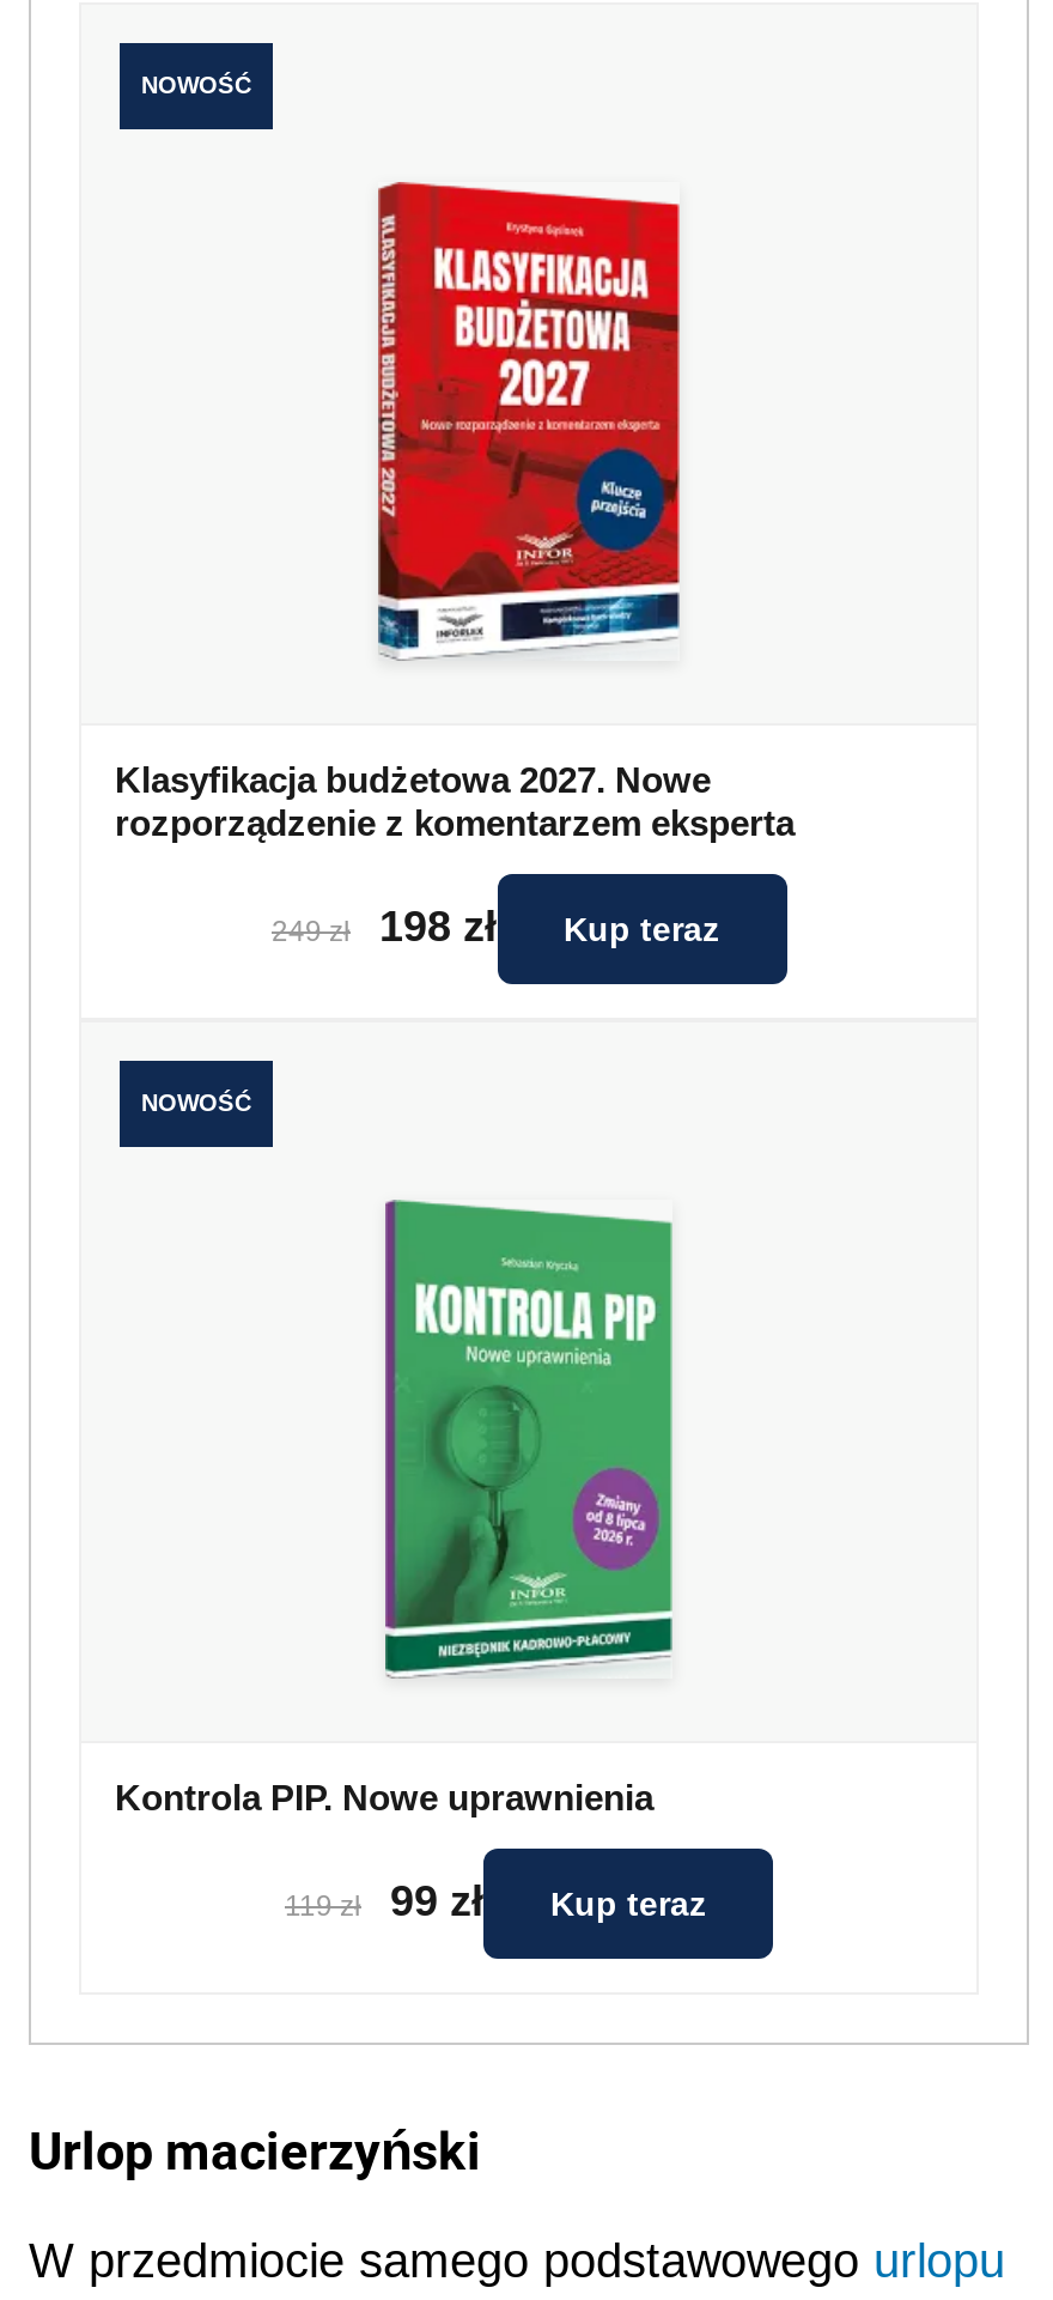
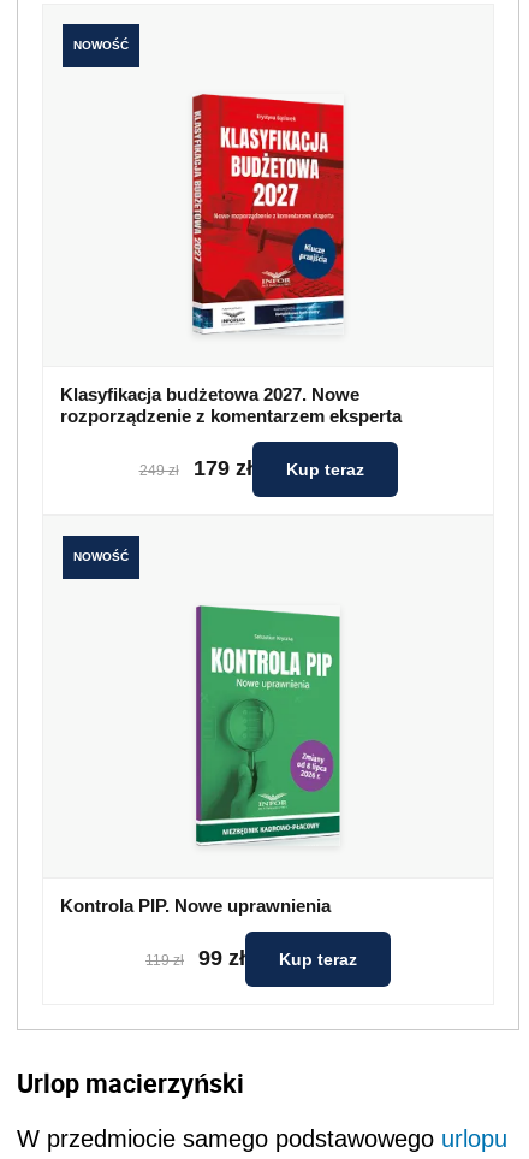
- 198 zł
+ 179 zł
